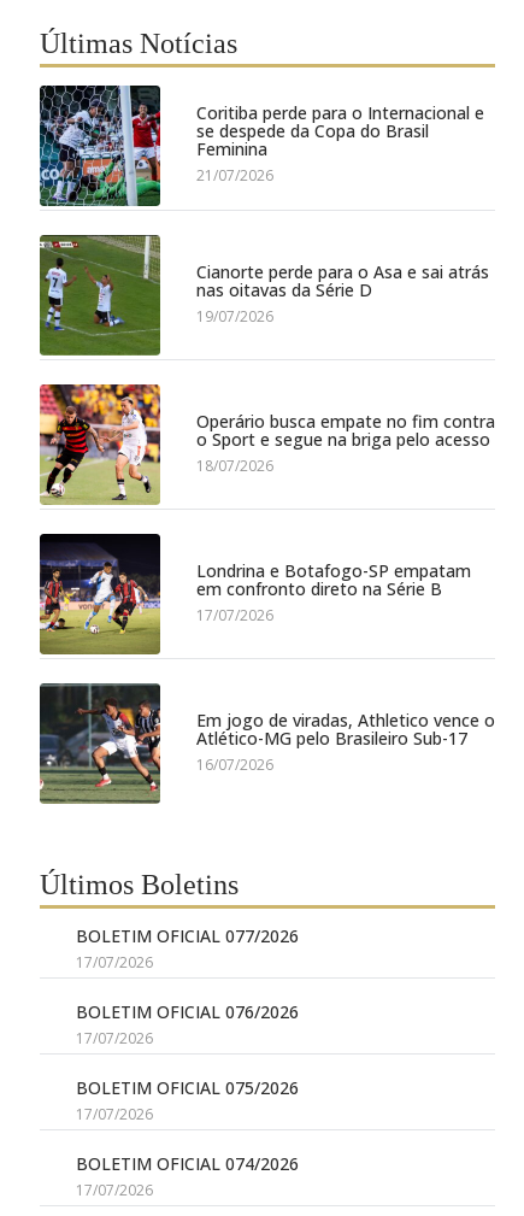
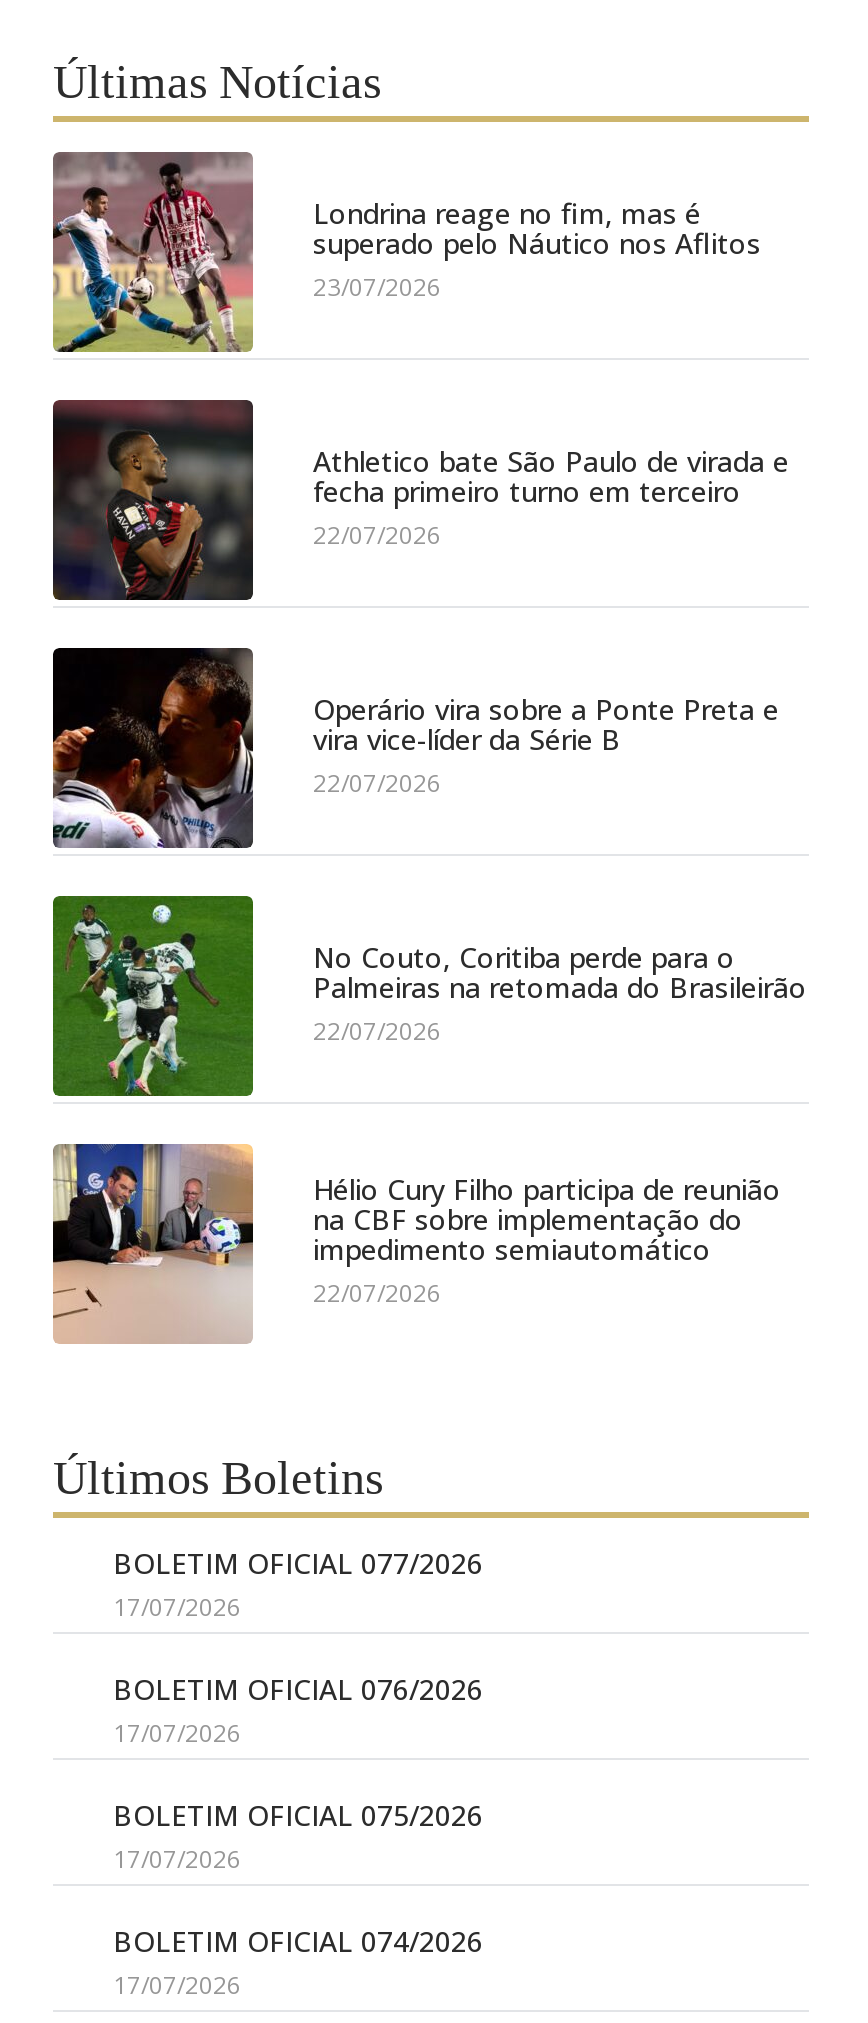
- [image]
- Coritiba perde para o Internacional e
- se despede da Copa do Brasil
- Feminina
- 21/07/2026
+ [image]
+ Londrina reage no fim, mas é
+ superado pelo Náutico nos Aflitos
+ 23/07/2026

- [image]
- Cianorte perde para o Asa e sai atrás
- nas oitavas da Série D
- 19/07/2026
+ [image]
+ Athletico bate São Paulo de virada e
+ fecha primeiro turno em terceiro
+ 22/07/2026

- [image]
- Operário busca empate no fim contra
- o Sport e segue na briga pelo acesso
- 18/07/2026
+ [image]
+ Operário vira sobre a Ponte Preta e
+ vira vice-líder da Série B
+ 22/07/2026

- [image]
- Londrina e Botafogo-SP empatam
- em confronto direto na Série B
- 17/07/2026
+ [image]
+ No Couto, Coritiba perde para o
+ Palmeiras na retomada do Brasileirão
+ 22/07/2026

- [image]
- Em jogo de viradas, Athletico vence o
- Atlético-MG pelo Brasileiro Sub-17
- 16/07/2026
+ [image]
+ Hélio Cury Filho participa de reunião
+ na CBF sobre implementação do
+ impedimento semiautomático
+ 22/07/2026
